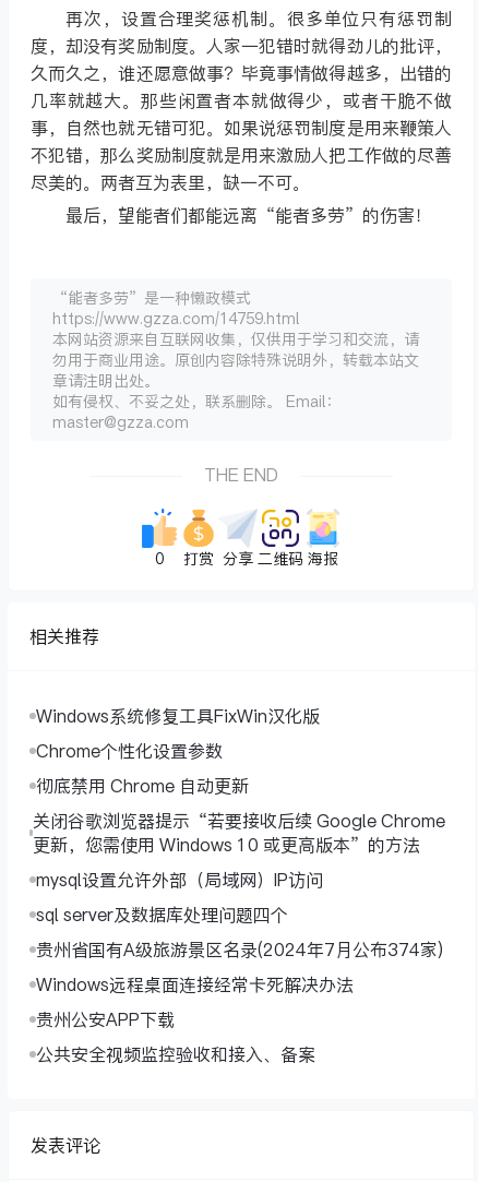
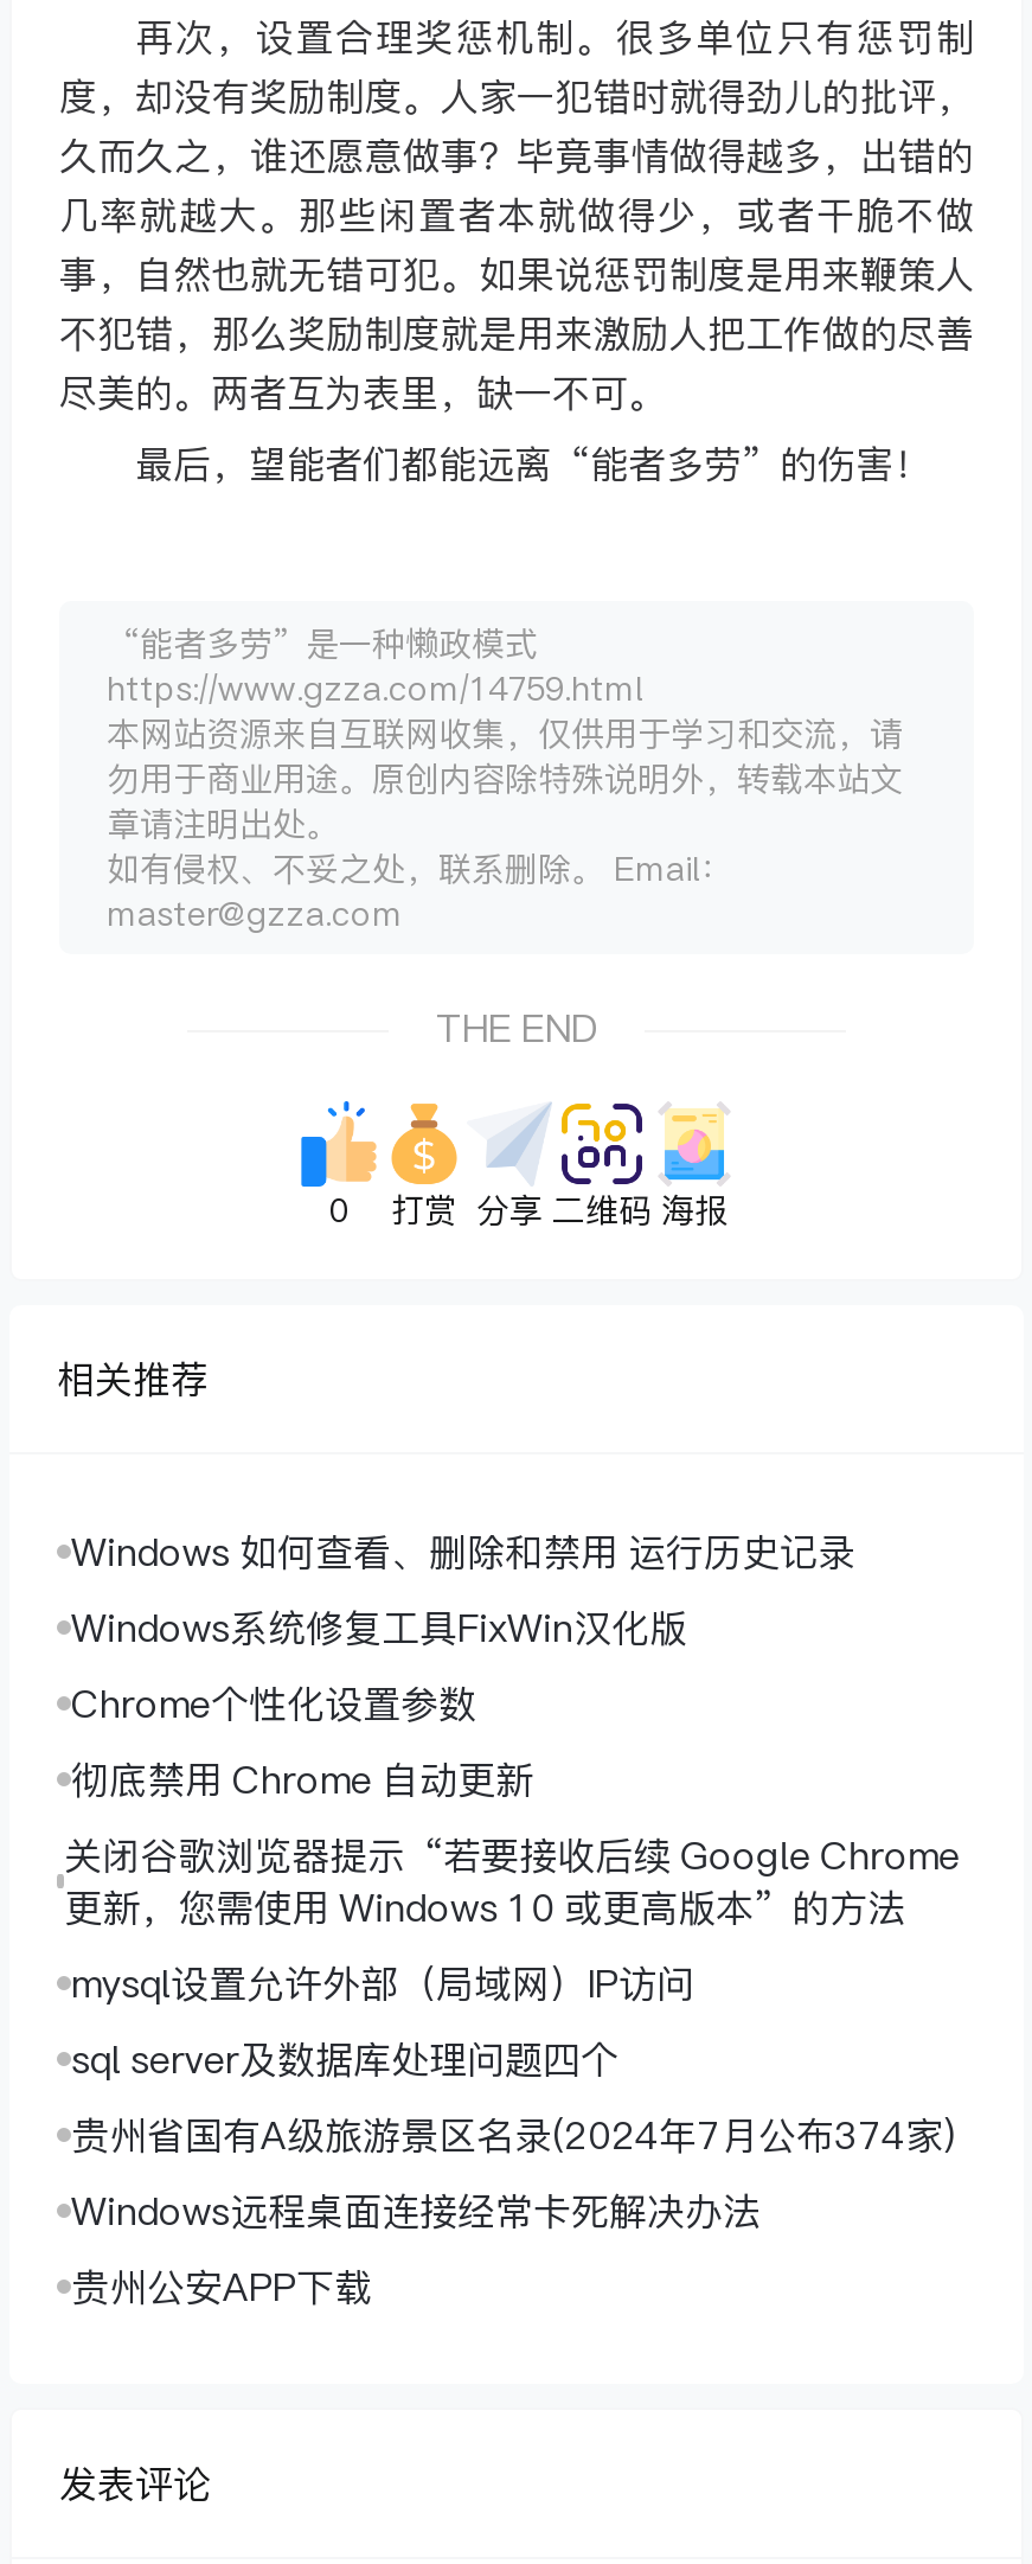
+ Windows 如何查看、删除和禁用 运行历史记录

moved down: Windows系统修复工具FixWin汉化版 | Chrome个性化设置参数 | 彻底禁用 Chrome 自动更新 | ... | Windows远程桌面连接经常卡死解决办法 | 贵州公安APP下载

- 公共安全视频监控验收和接入、备案
